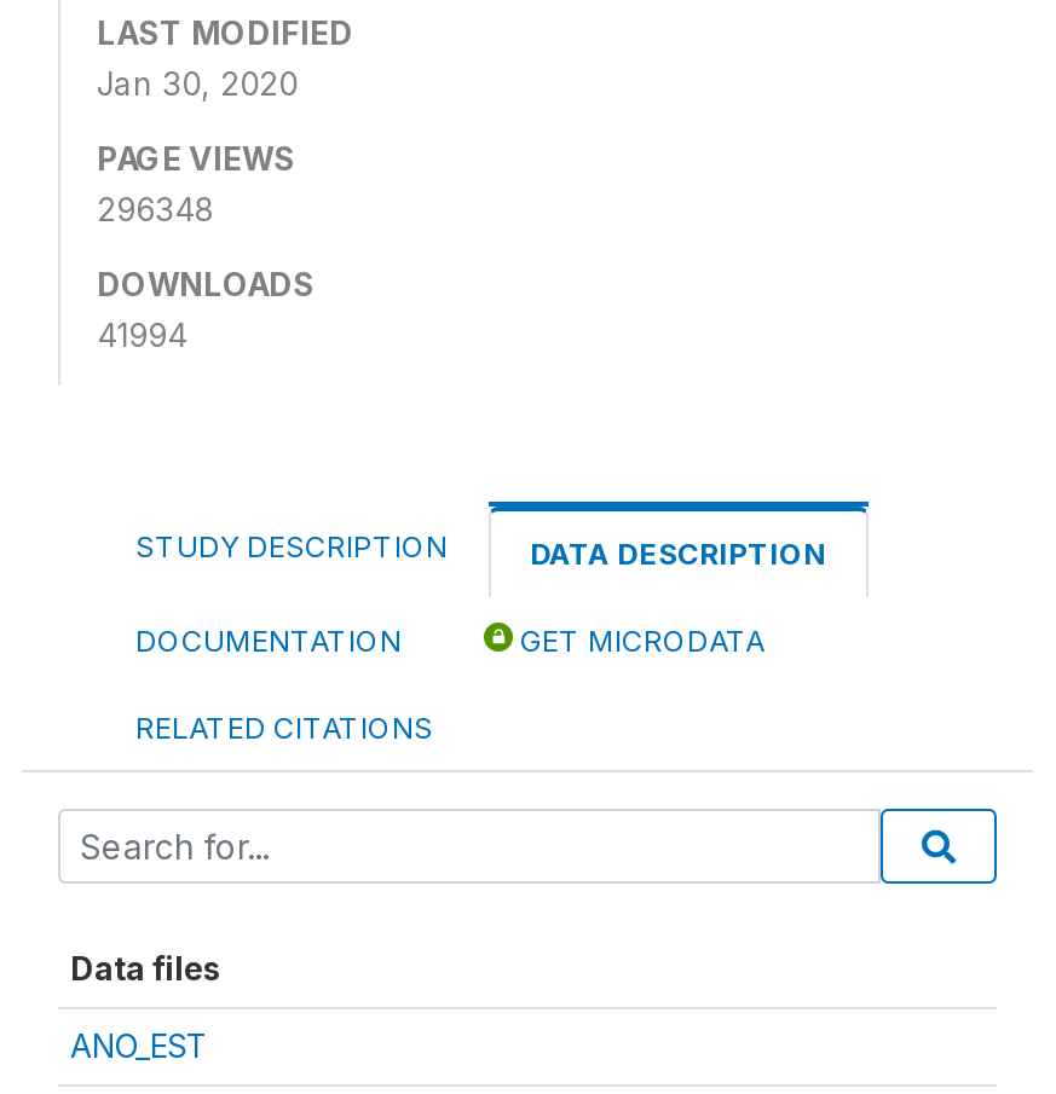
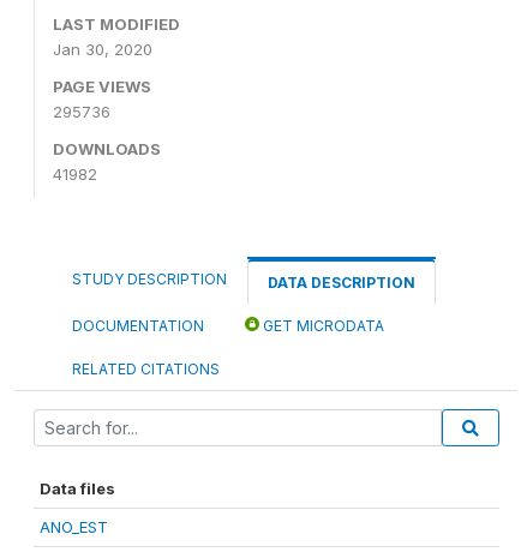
- 296348
+ 295736

- 41994
+ 41982
